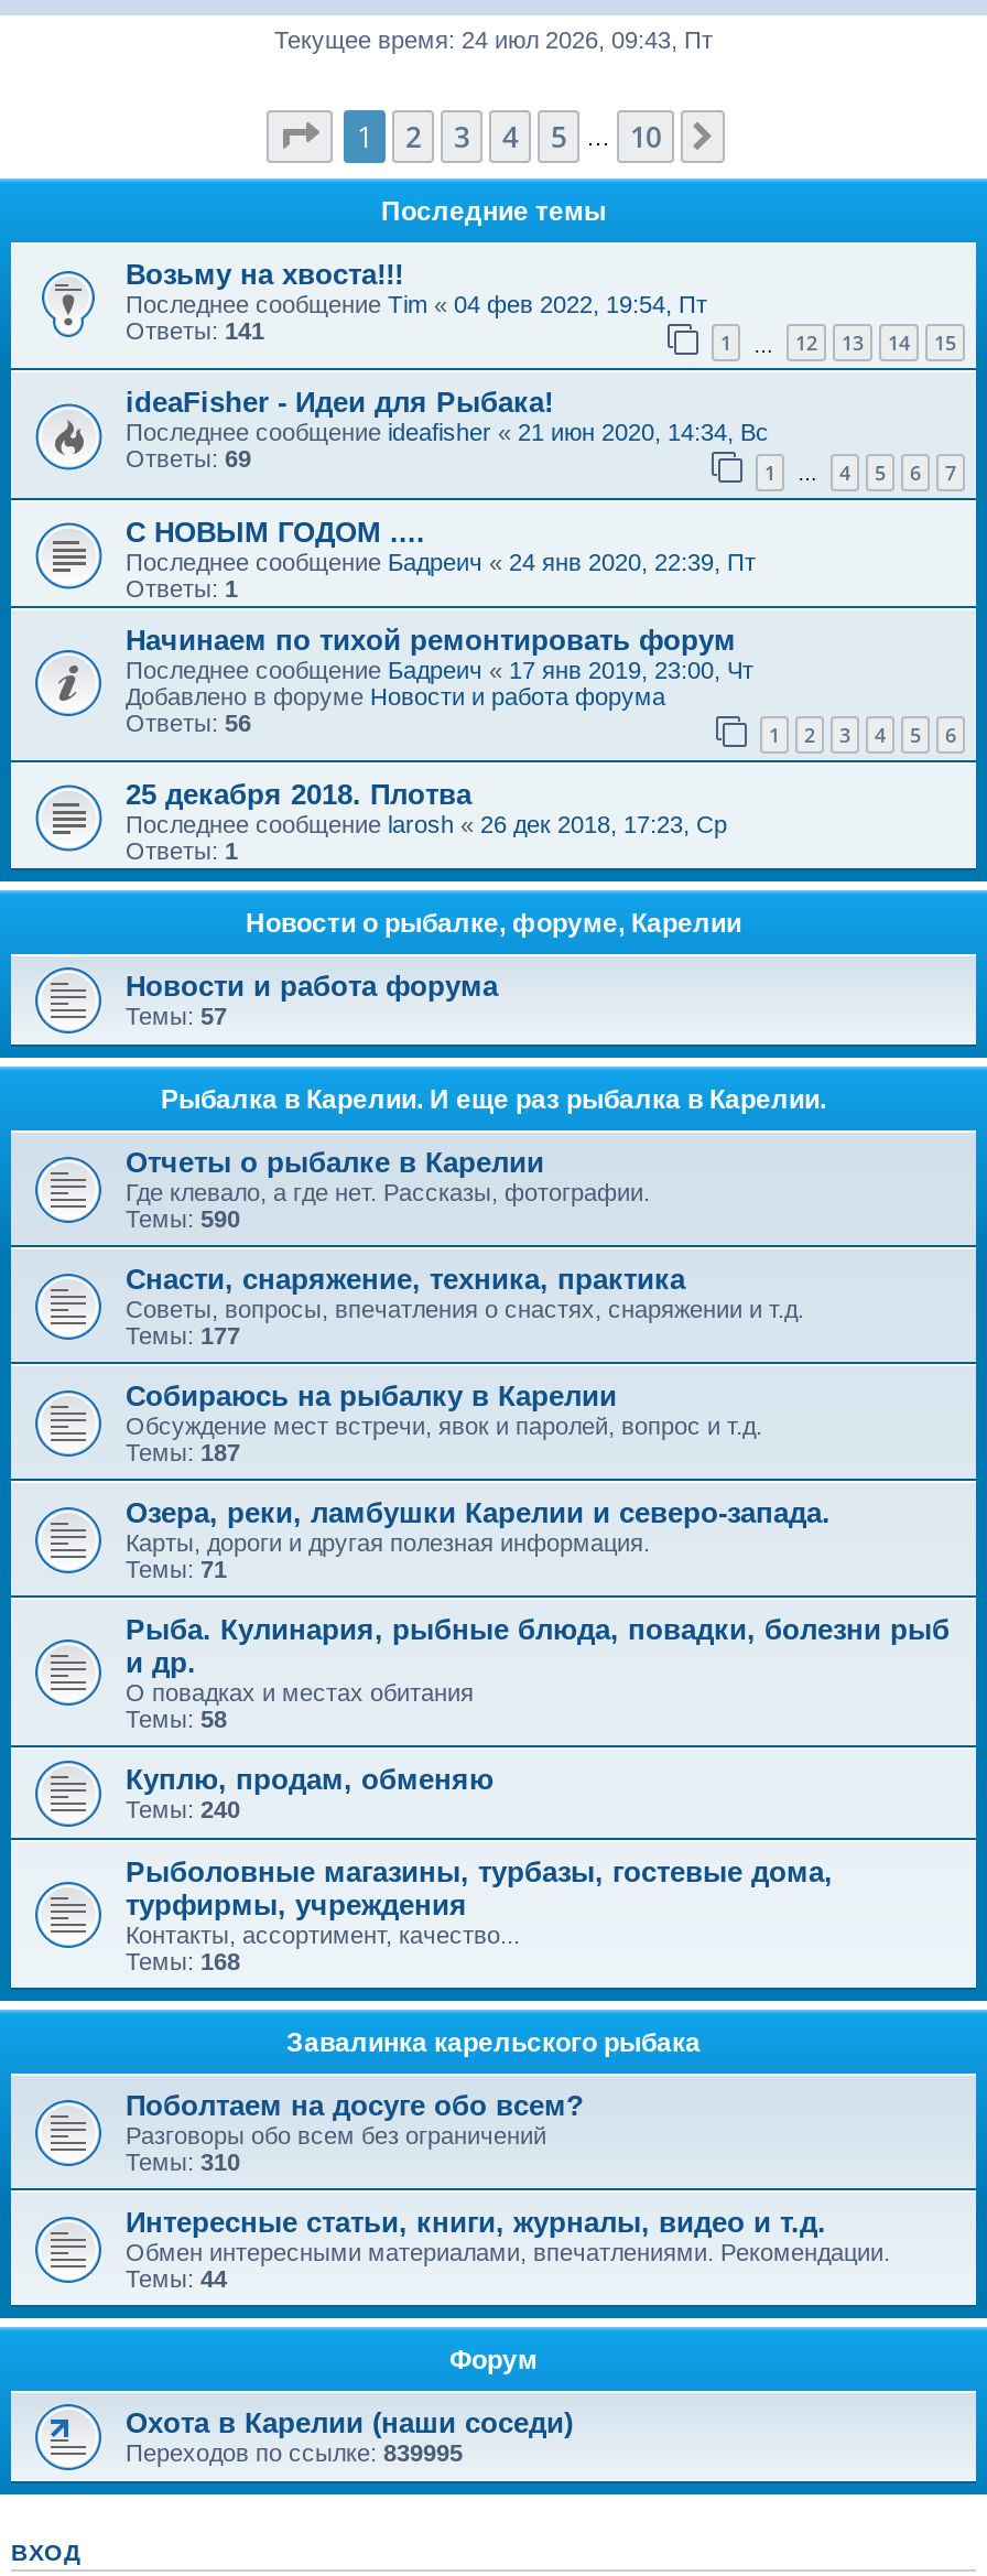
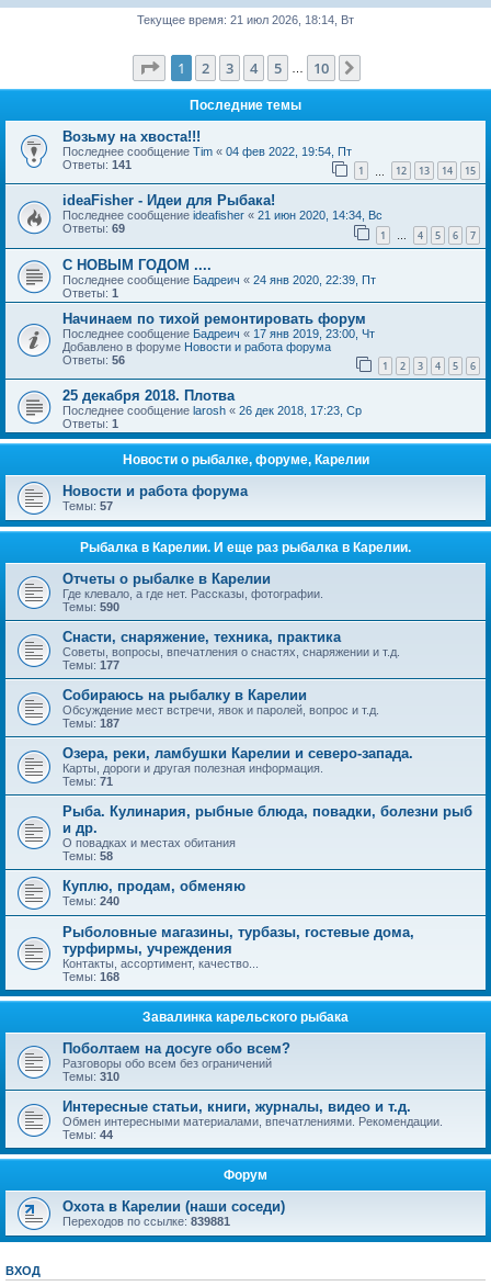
- Текущее время: 24 июл 2026, 09:43, Пт
+ Текущее время: 21 июл 2026, 18:14, Вт

- Переходов по ссылке:839995
+ Переходов по ссылке:839881
